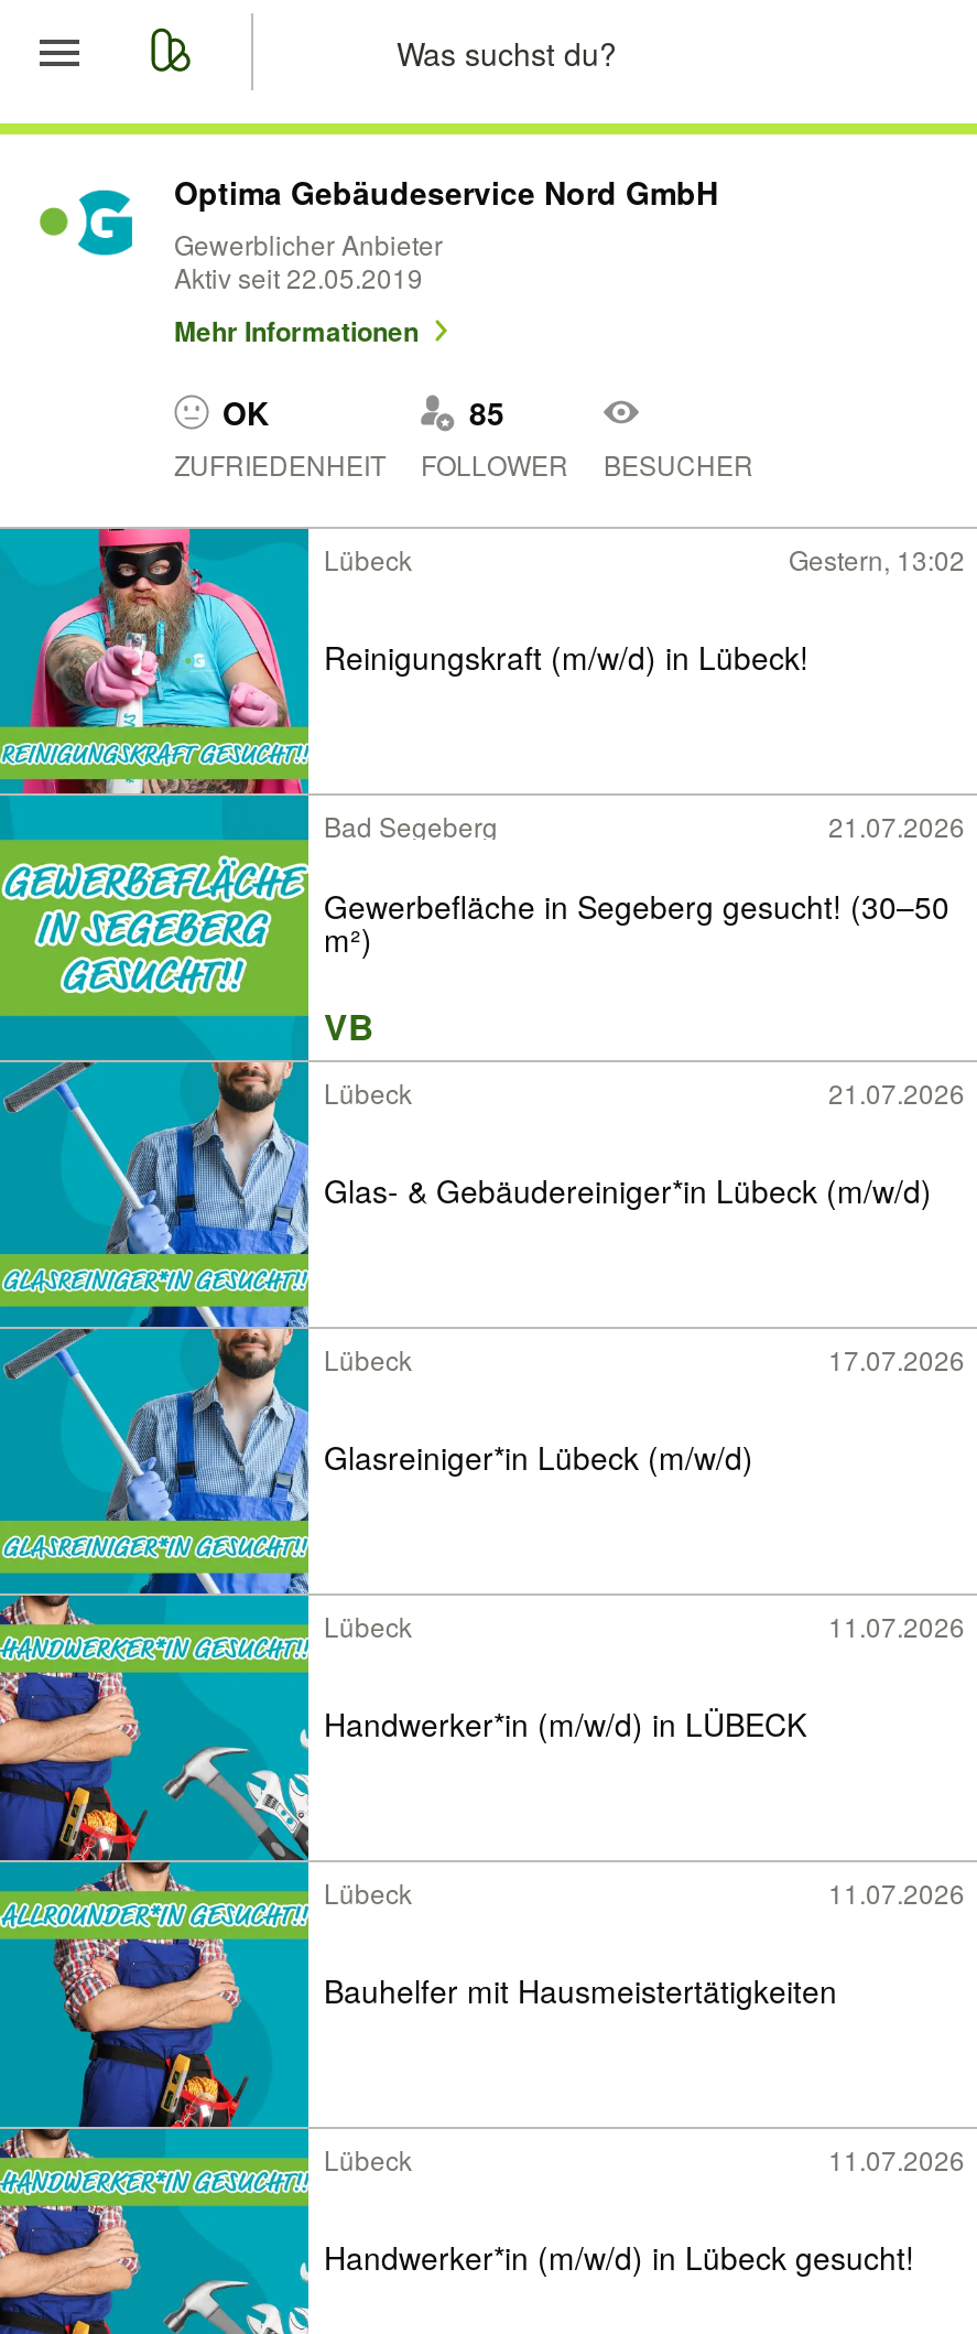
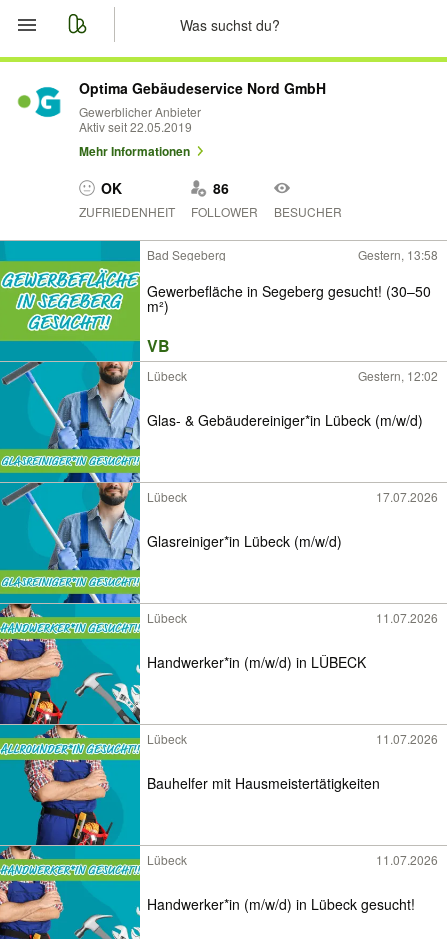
- 85
+ 86

- [image]
- Lübeck
- Gestern, 13:02
- Reinigungskraft (m/w/d) in Lübeck!

- 21.07.2026
+ Gestern, 13:58

- 21.07.2026
+ Gestern, 12:02
